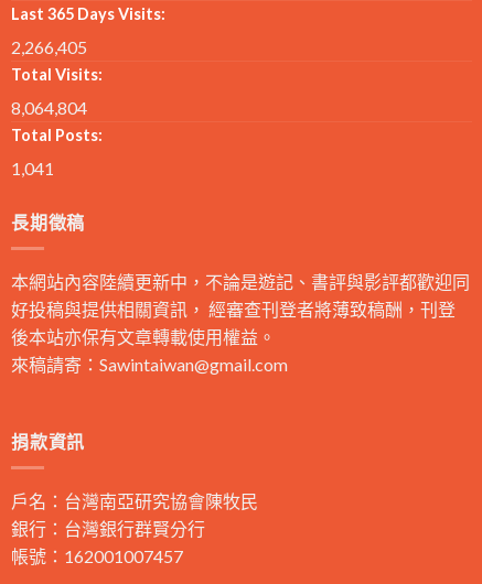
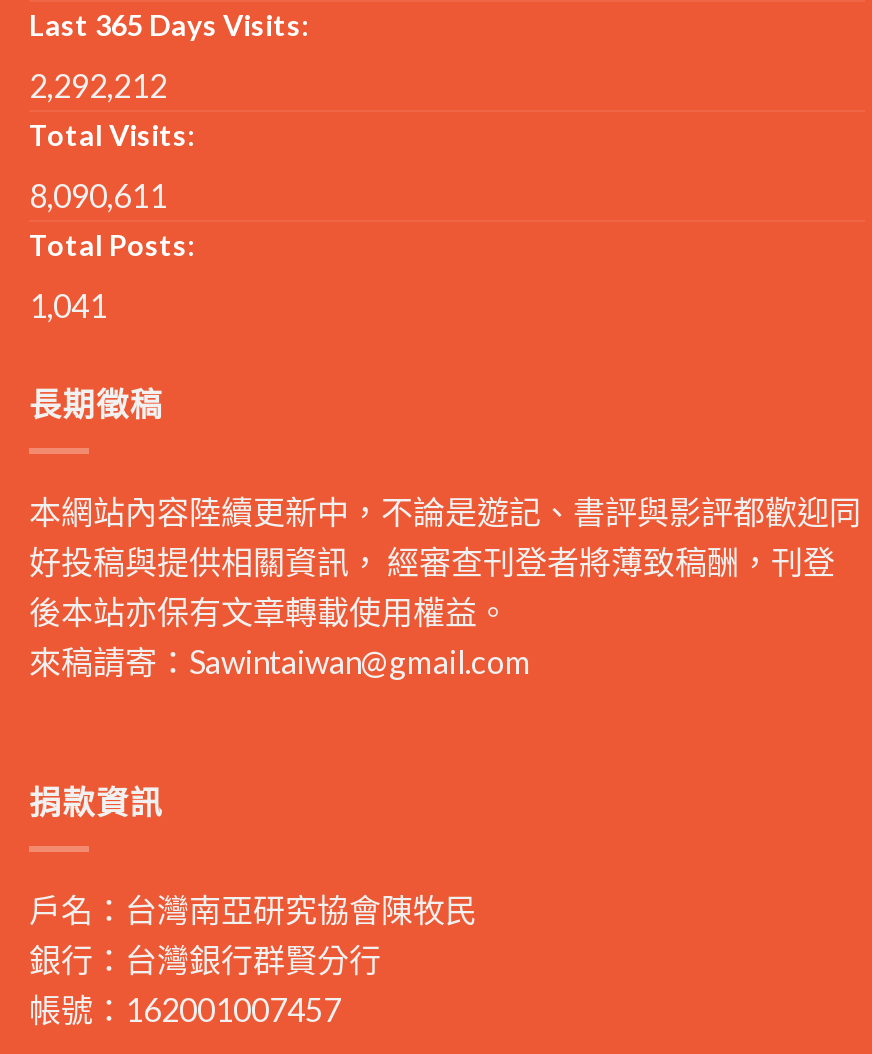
- 2,266,405
+ 2,292,212

- 8,064,804
+ 8,090,611
